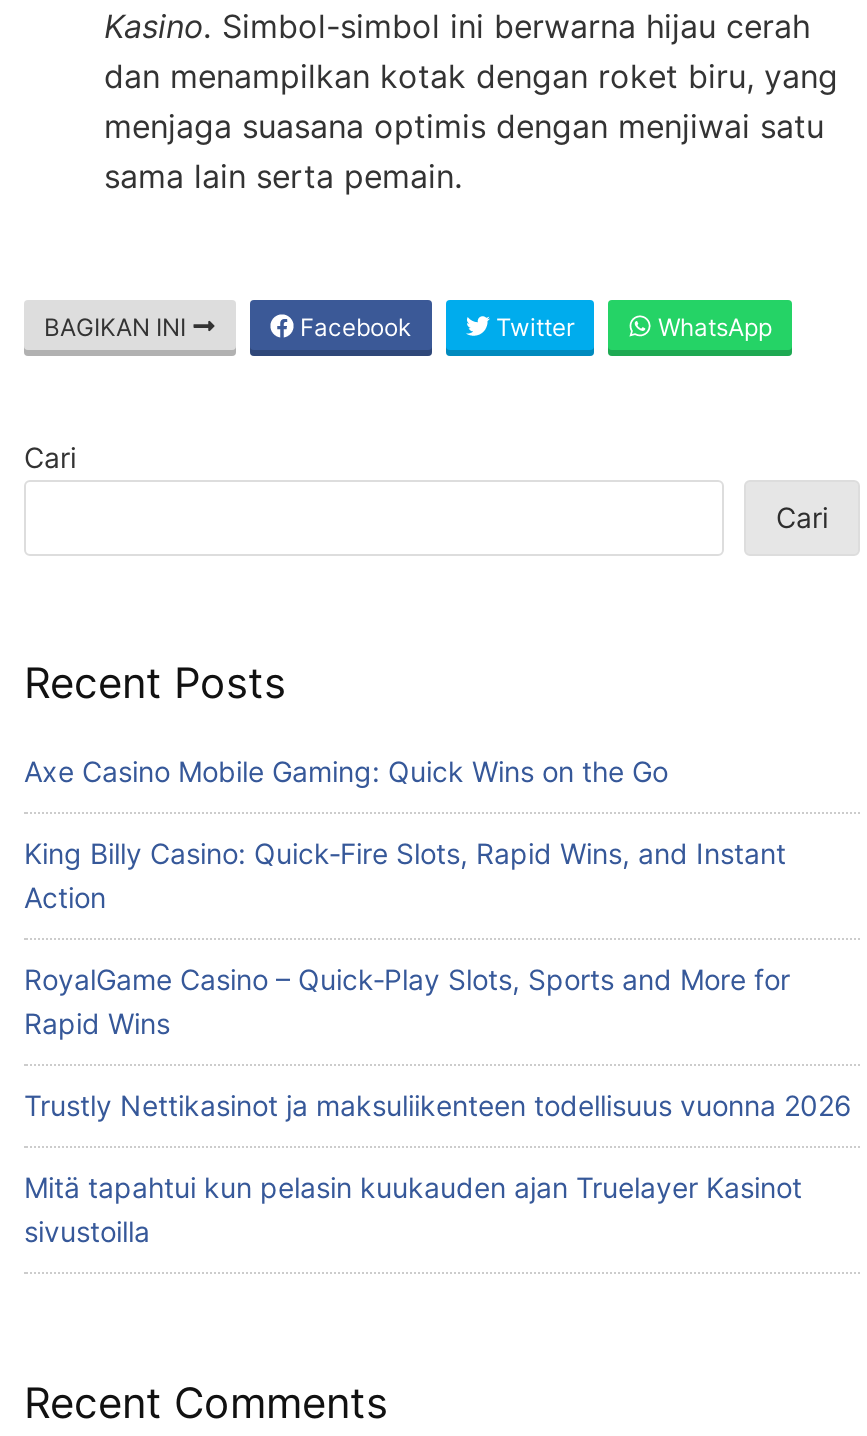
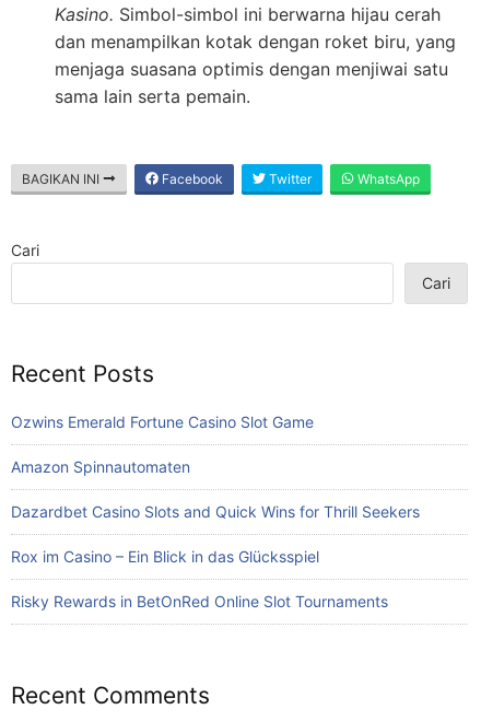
- Axe Casino Mobile Gaming: Quick Wins on the Go
+ Ozwins Emerald Fortune Casino Slot Game

- King Billy Casino: Quick‑Fire Slots, Rapid Wins, and Instant
- Action
+ Amazon Spinnautomaten

- RoyalGame Casino – Quick‑Play Slots, Sports and More for
- Rapid Wins
+ Dazardbet Casino Slots and Quick Wins for Thrill Seekers

- Trustly Nettikasinot ja maksuliikenteen todellisuus vuonna 2026
+ Rox im Casino – Ein Blick in das Glücksspiel

- Mitä tapahtui kun pelasin kuukauden ajan Truelayer Kasinot
- sivustoilla
+ Risky Rewards in BetOnRed Online Slot Tournaments
